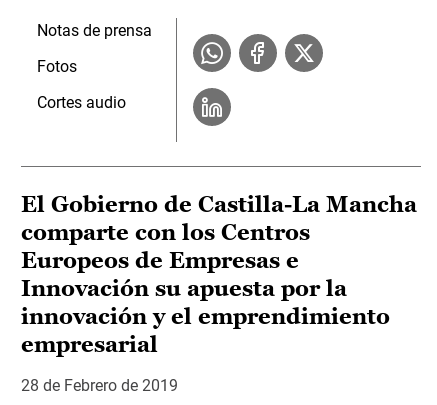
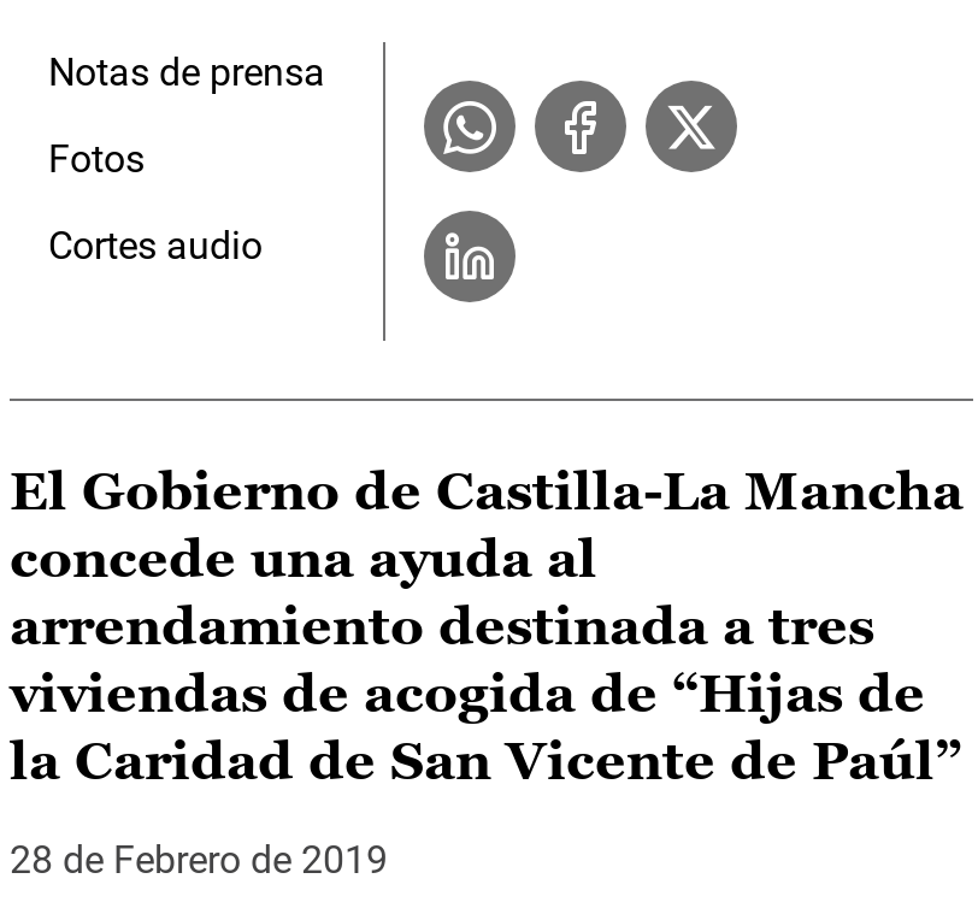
- comparte con los Centros
- Europeos de Empresas e
- Innovación su apuesta por la
- innovación y el emprendimiento
- empresarial
+ concede una ayuda al
+ arrendamiento destinada a tres
+ viviendas de acogida de “Hijas de
+ la Caridad de San Vicente de Paúl”
